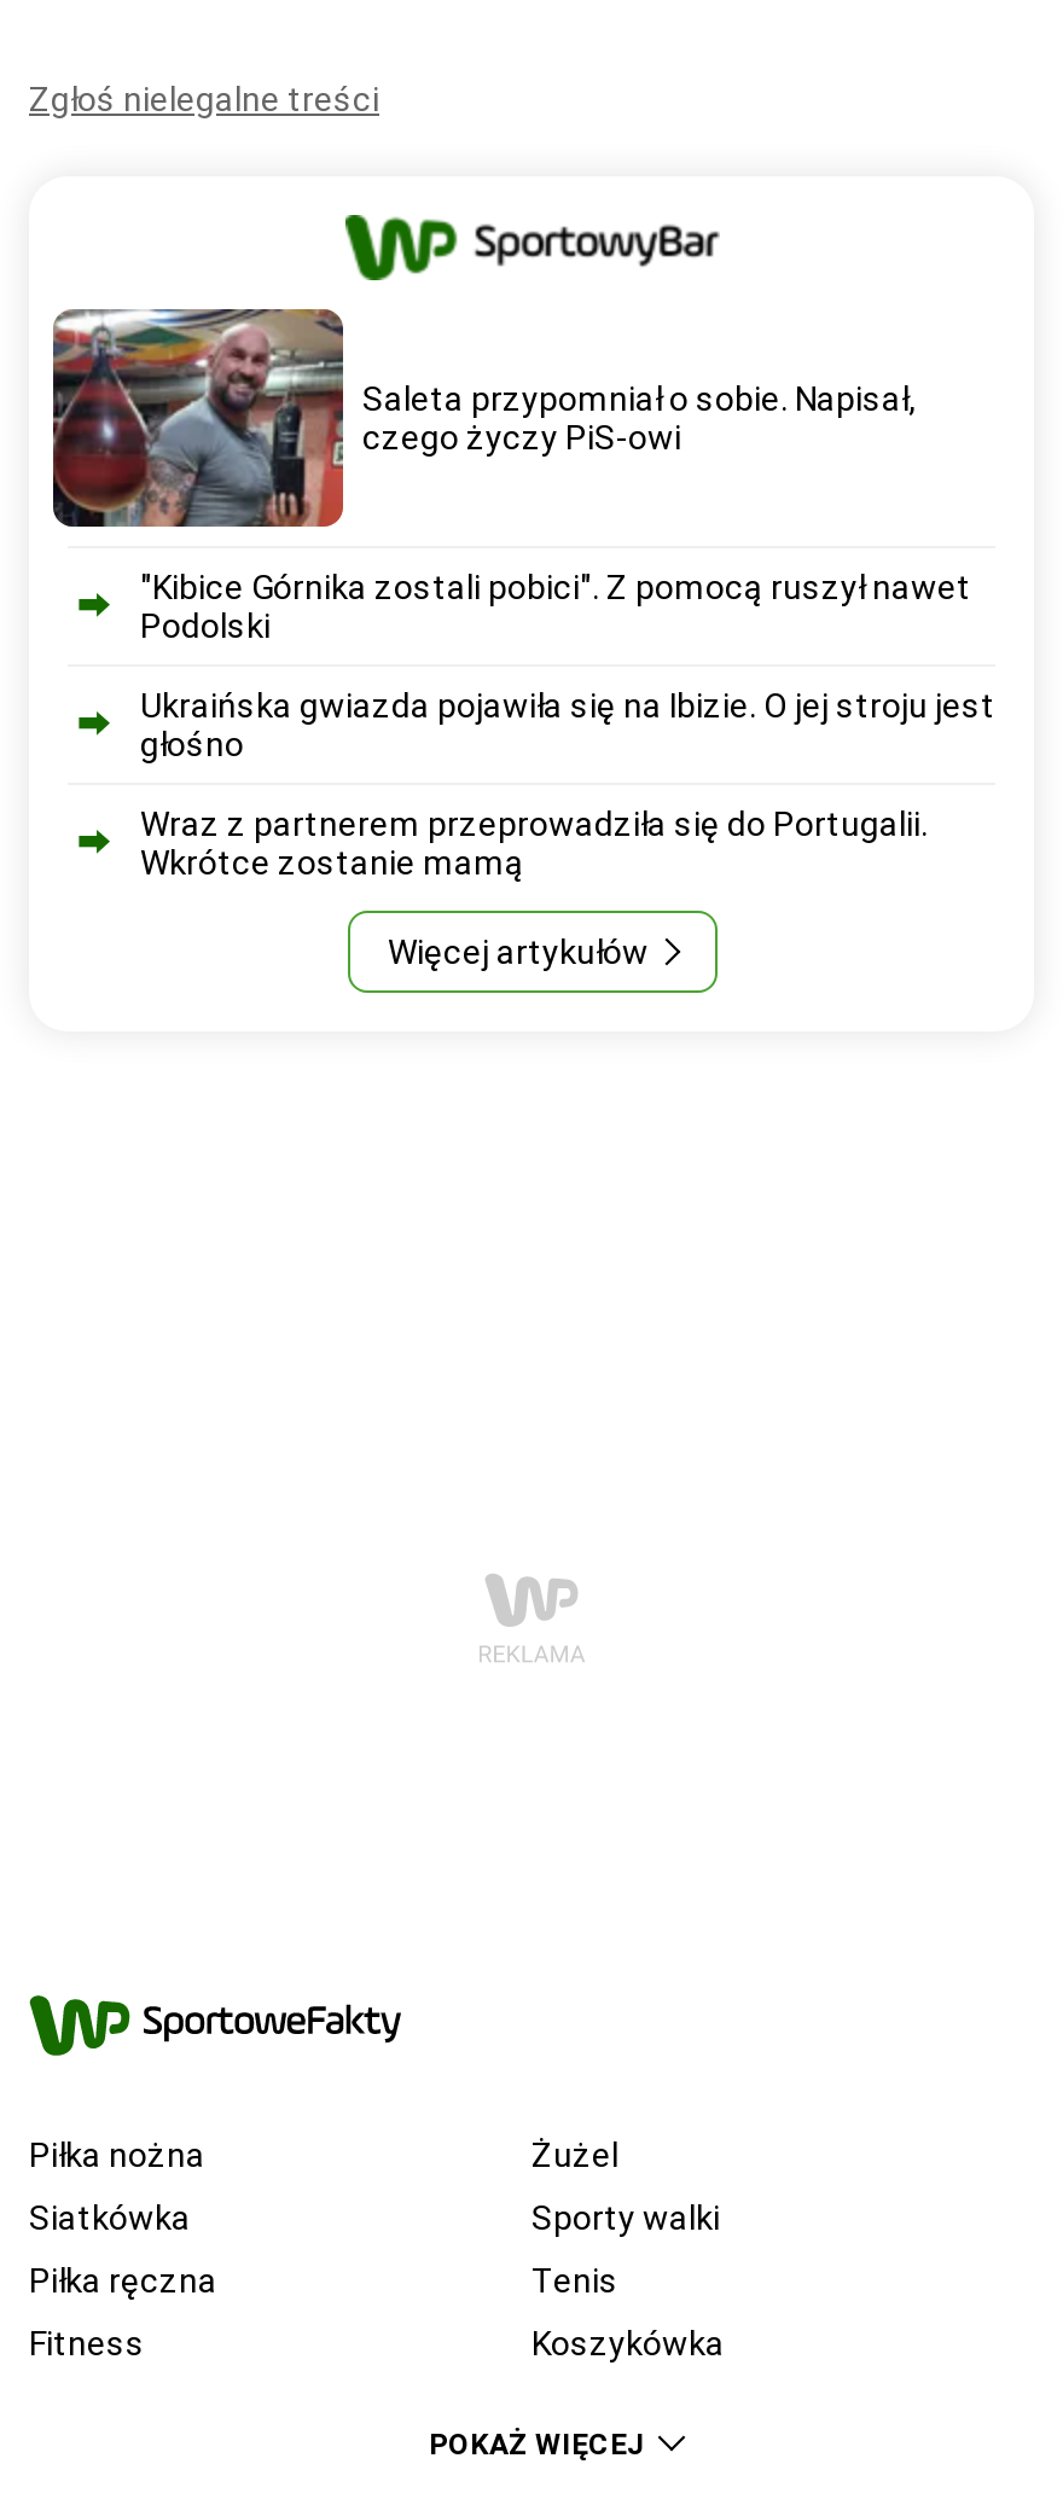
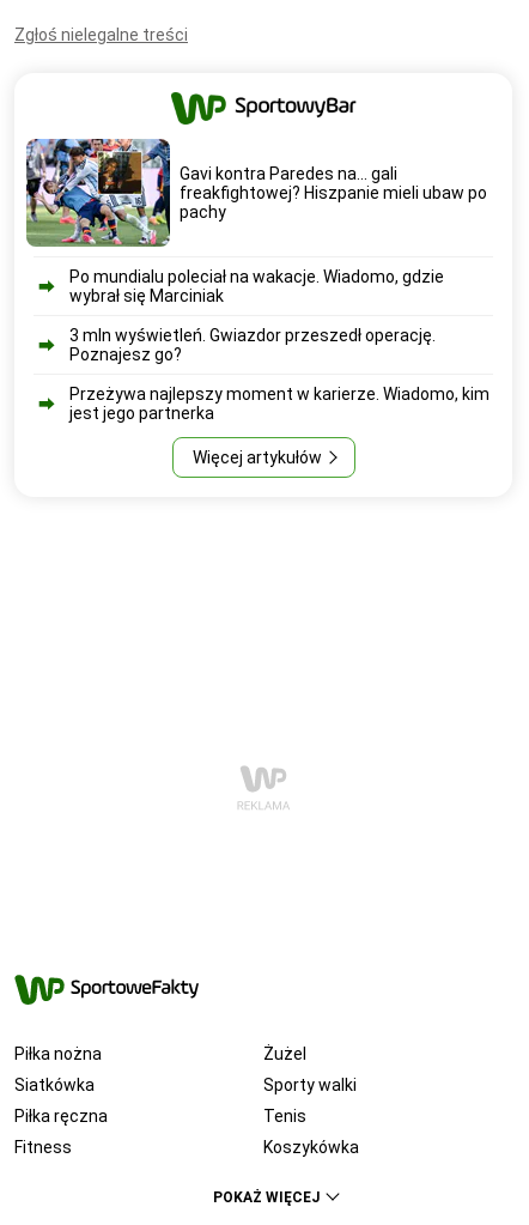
- [image]
- Saleta przypomniał o sobie. Napisał,
- czego życzy PiS-owi
+ [image]
+ Gavi kontra Paredes na... gali
+ freakfightowej? Hiszpanie mieli ubaw po
+ pachy

- "Kibice Górnika zostali pobici". Z pomocą ruszył nawet
- Podolski
+ Po mundialu poleciał na wakacje. Wiadomo, gdzie
+ wybrał się Marciniak

- Ukraińska gwiazda pojawiła się na Ibizie. O jej stroju jest
- głośno
+ 3 mln wyświetleń. Gwiazdor przeszedł operację.
+ Poznajesz go?

- Wraz z partnerem przeprowadziła się do Portugalii.
- Wkrótce zostanie mamą
+ Przeżywa najlepszy moment w karierze. Wiadomo, kim
+ jest jego partnerka
